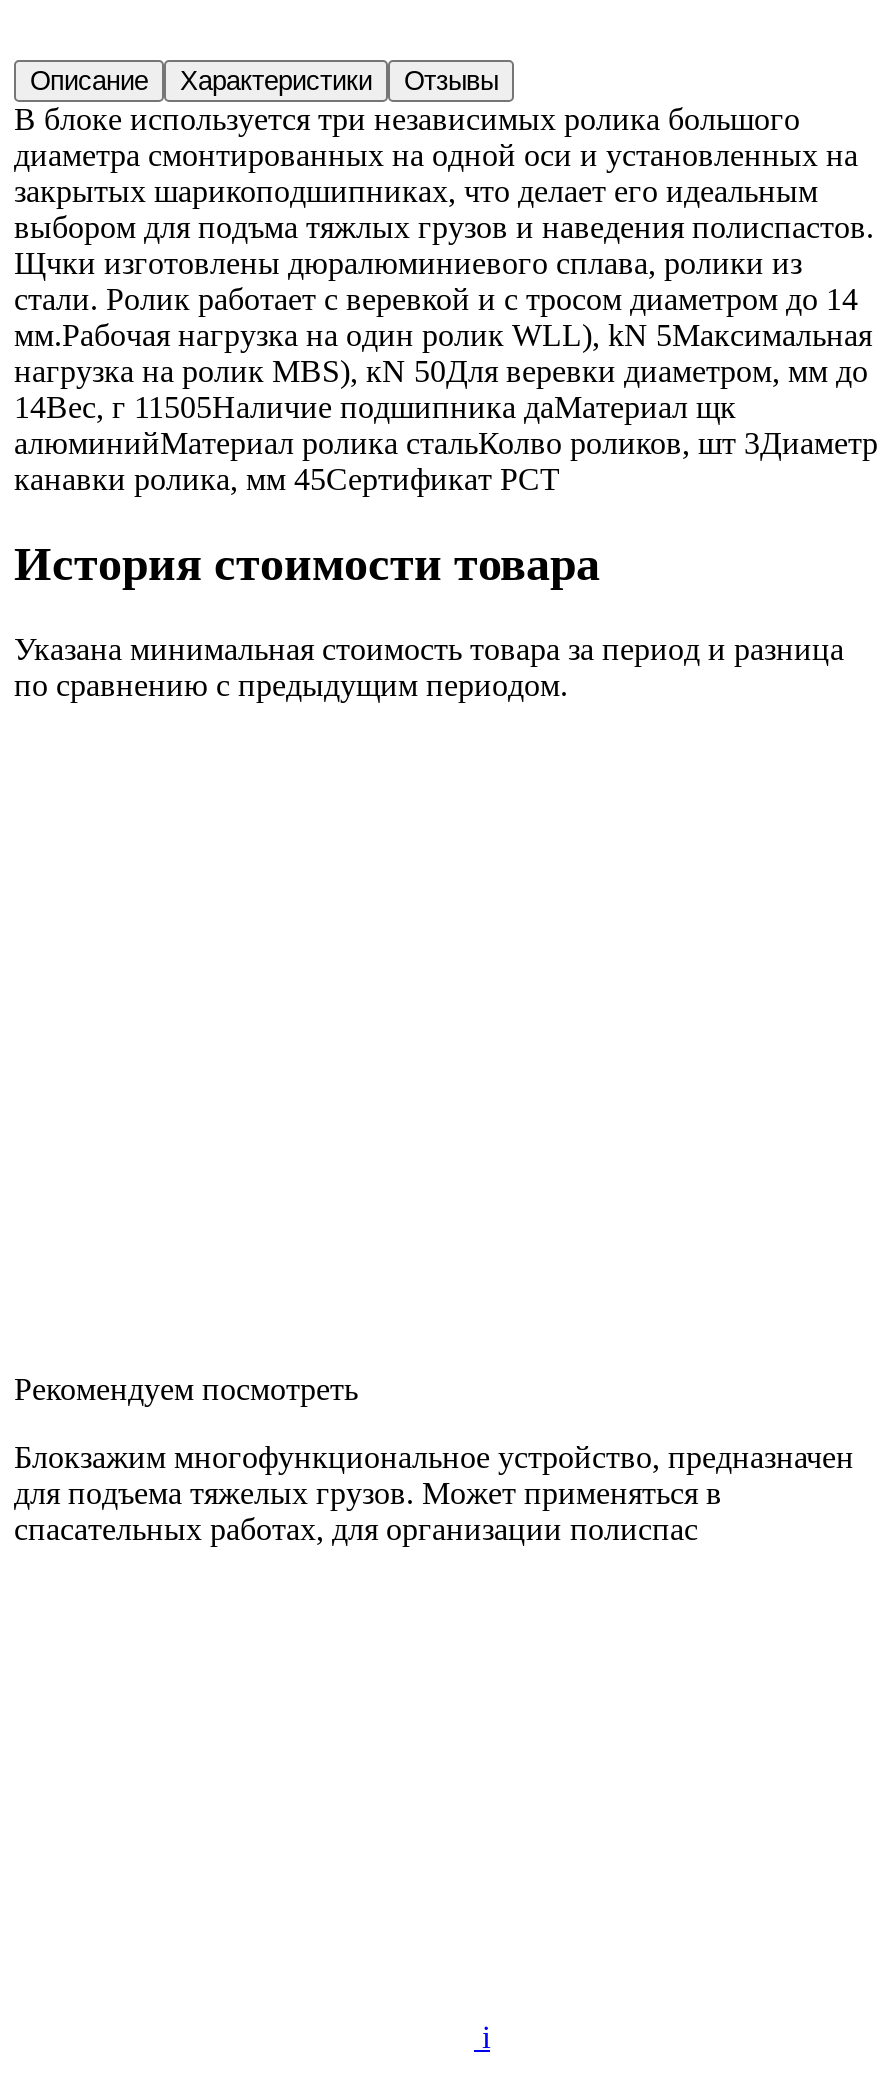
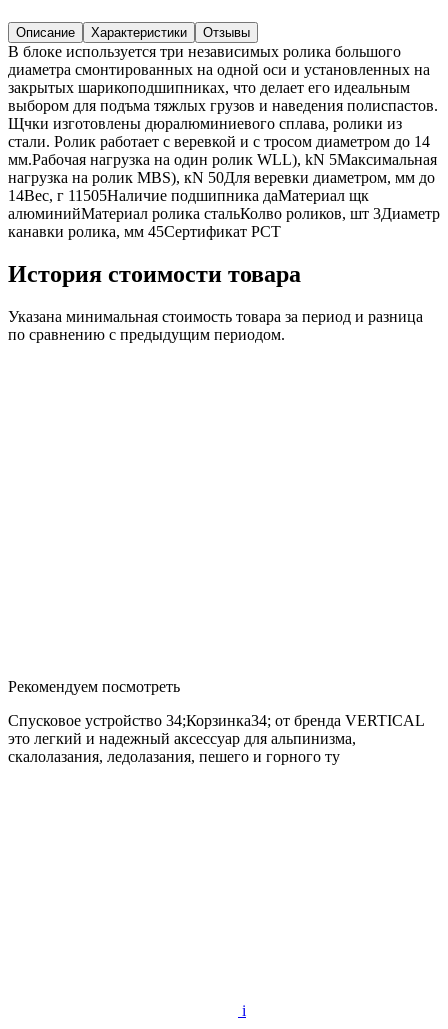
- Блокзажим многофункциональное устройство, предназначен
- для подъема тяжелых грузов. Может применяться в
- спасательных работах, для организации полиспас
+ Спусковое устройство 34;Корзинка34; от бренда VERTICAL
+ это легкий и надежный аксессуар для альпинизма,
+ скалолазания, ледолазания, пешего и горного ту
